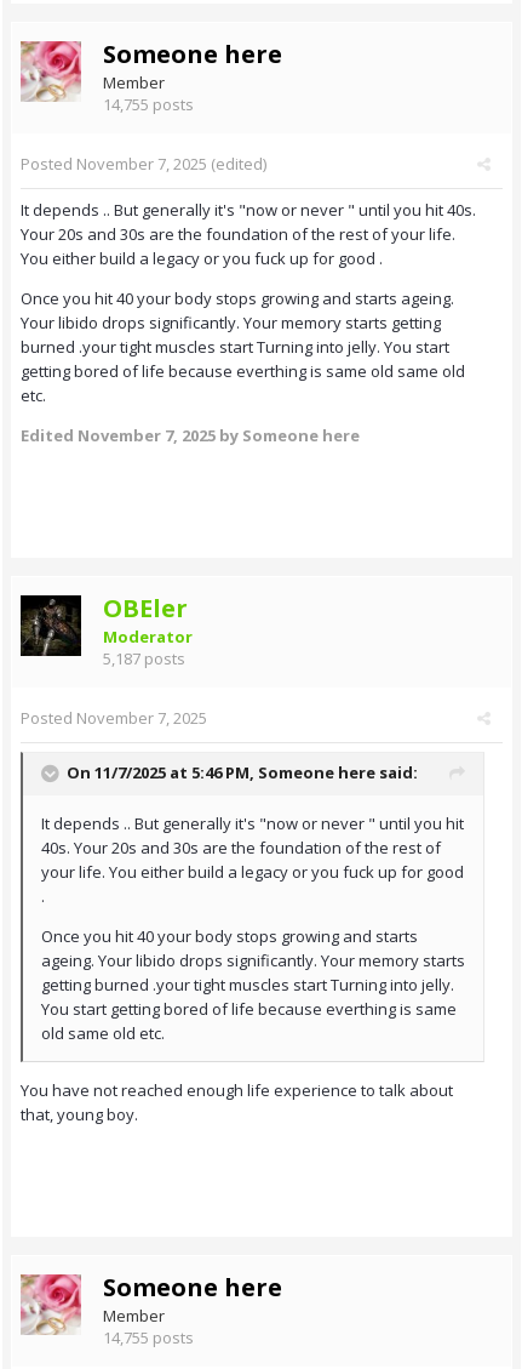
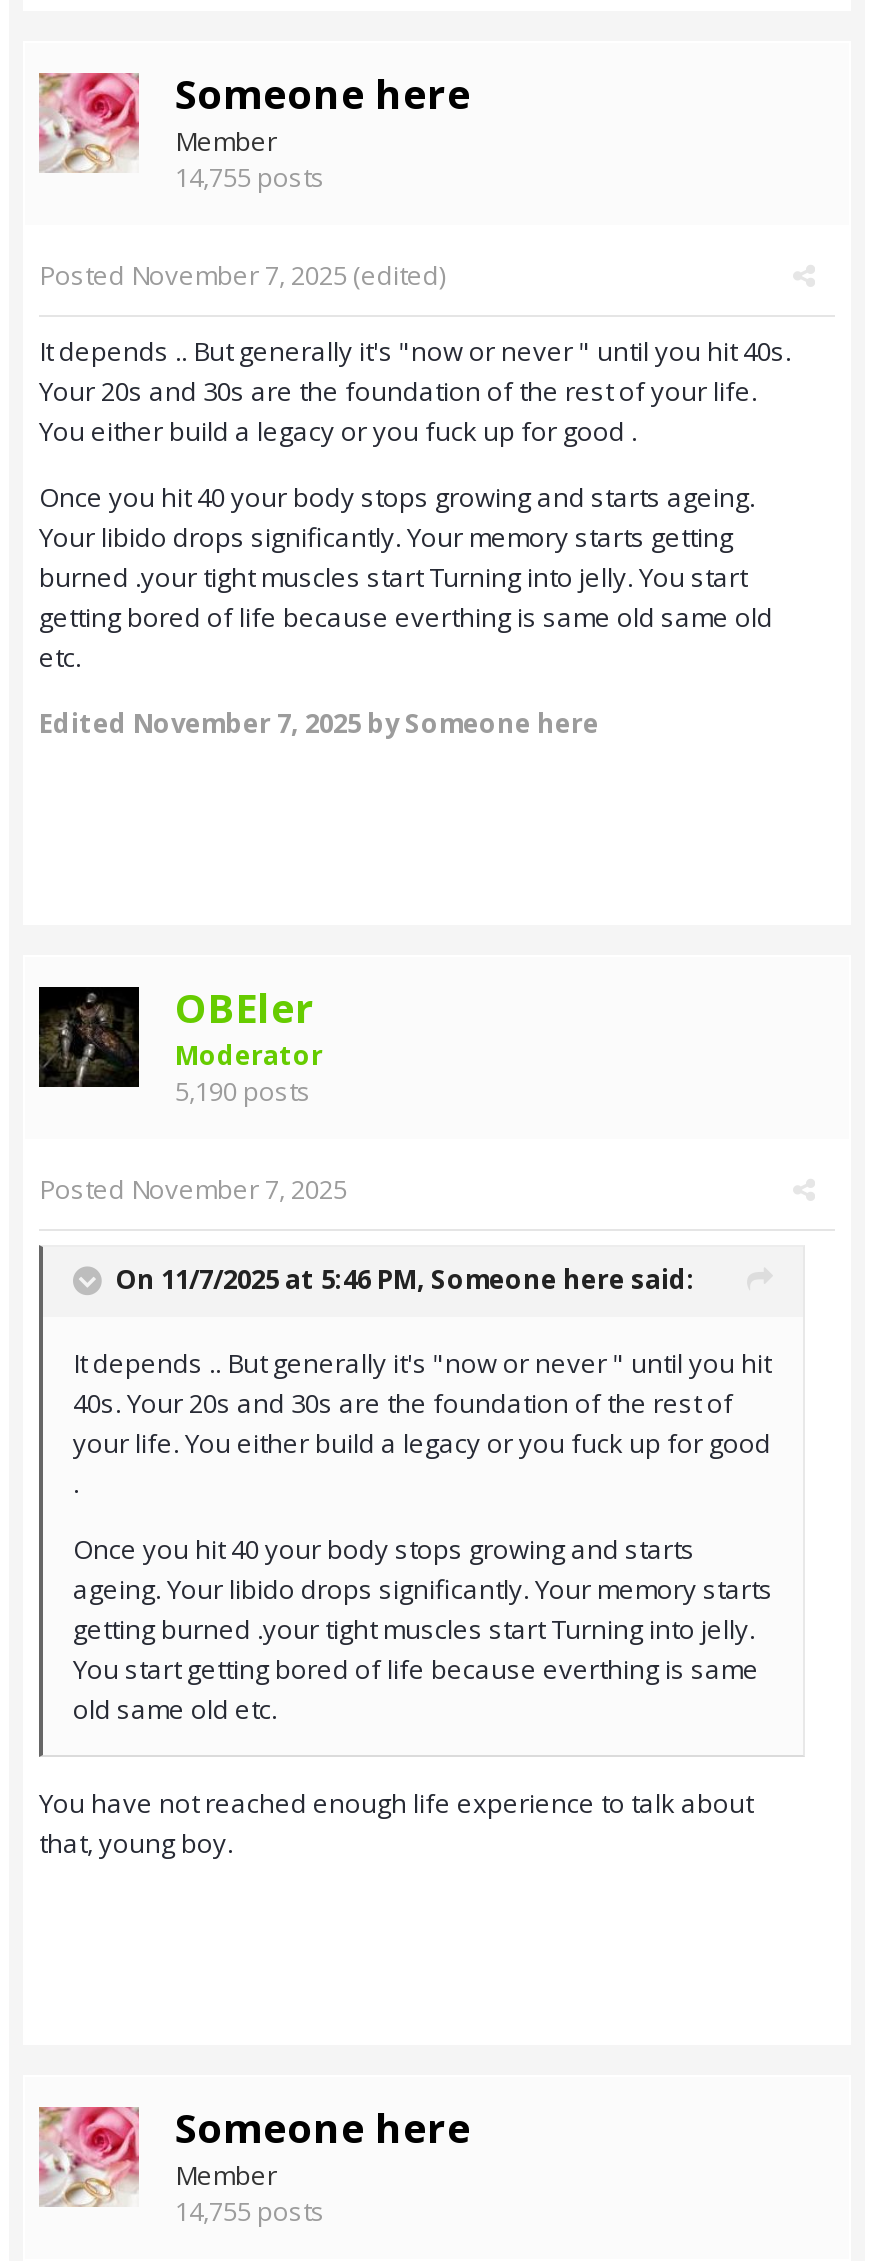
- 5,187 posts
+ 5,190 posts
